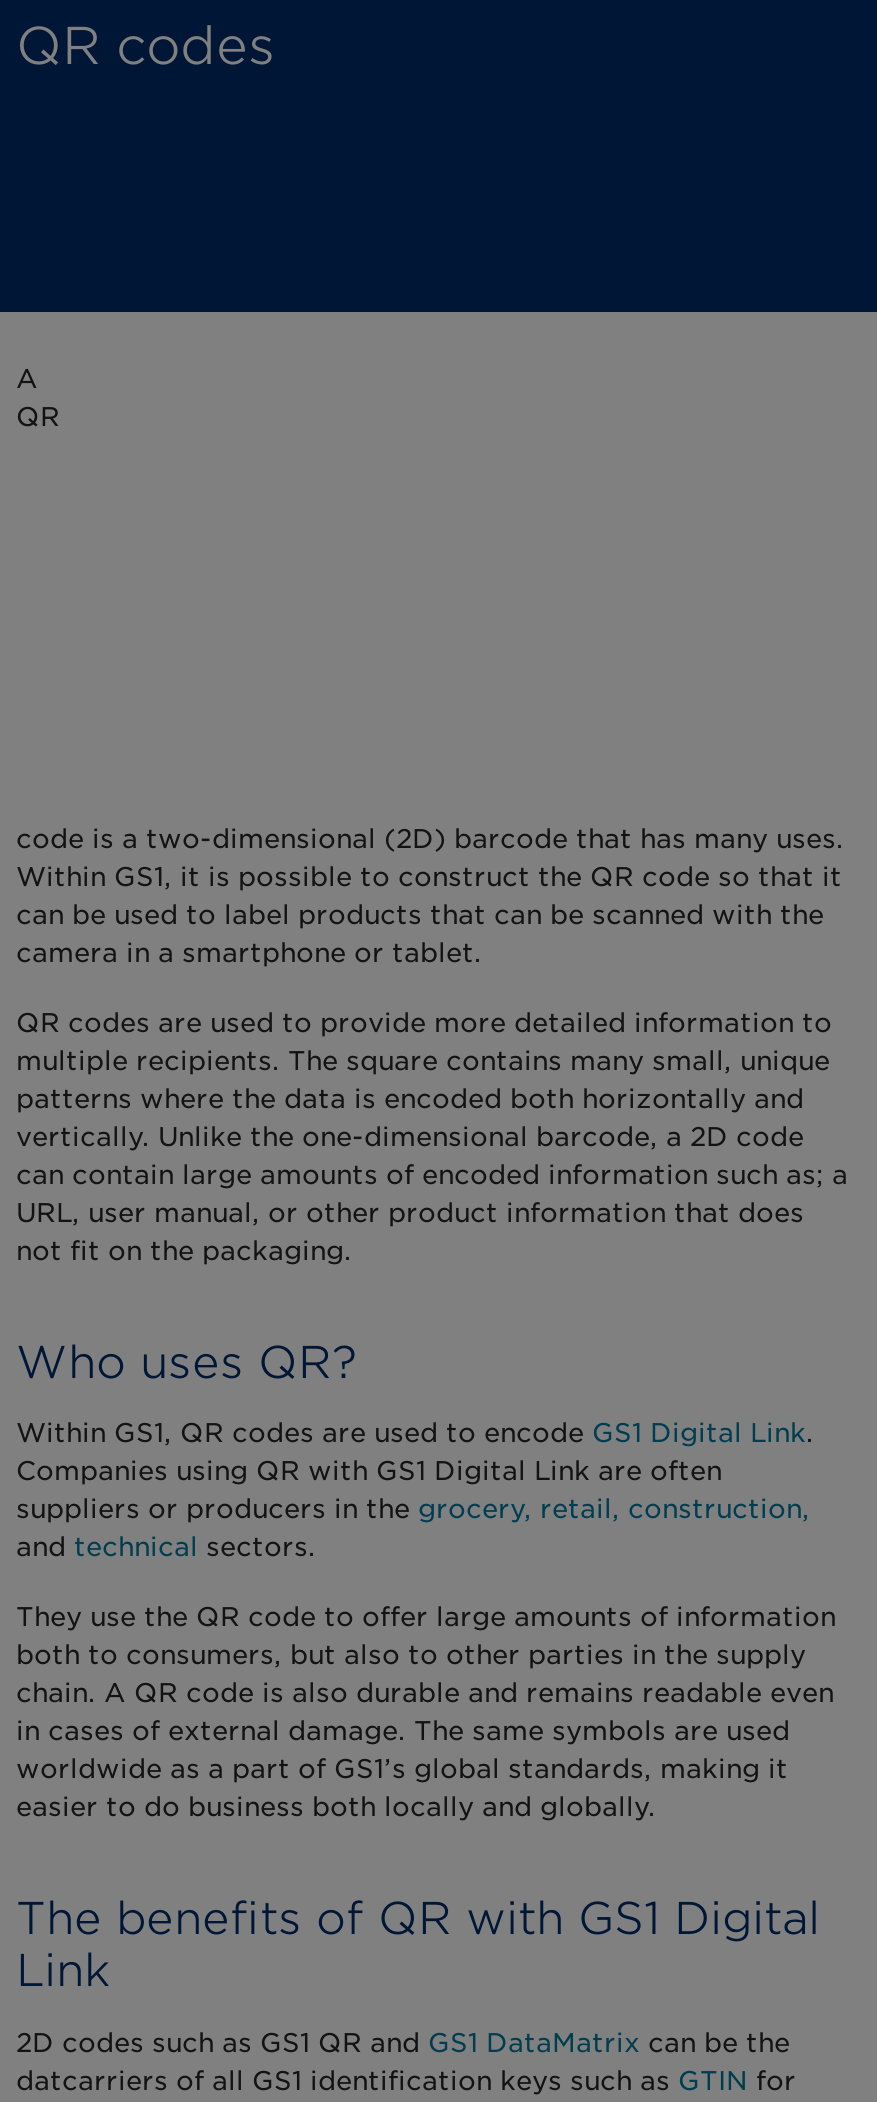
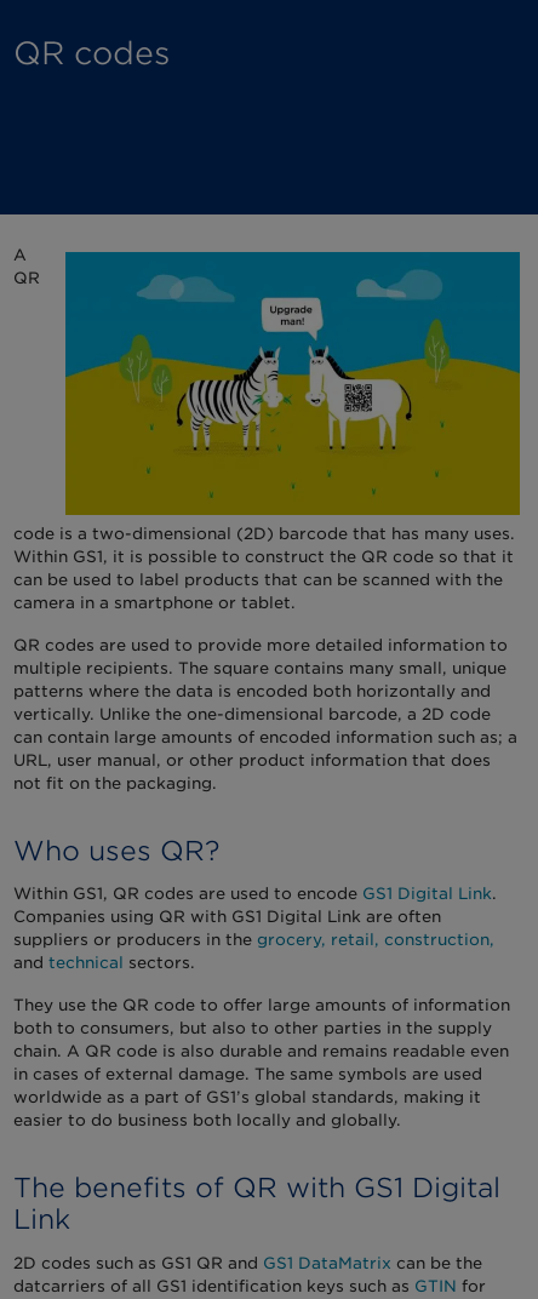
+ [image]
